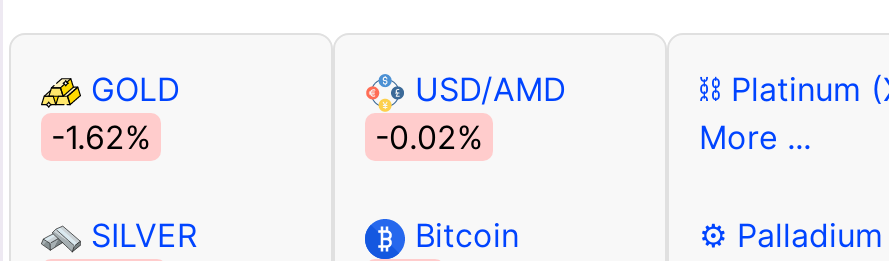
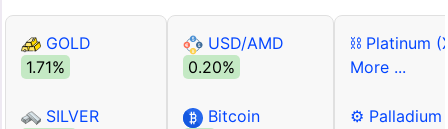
- -1.62%
+ 1.71%

- -0.02%
+ 0.20%
